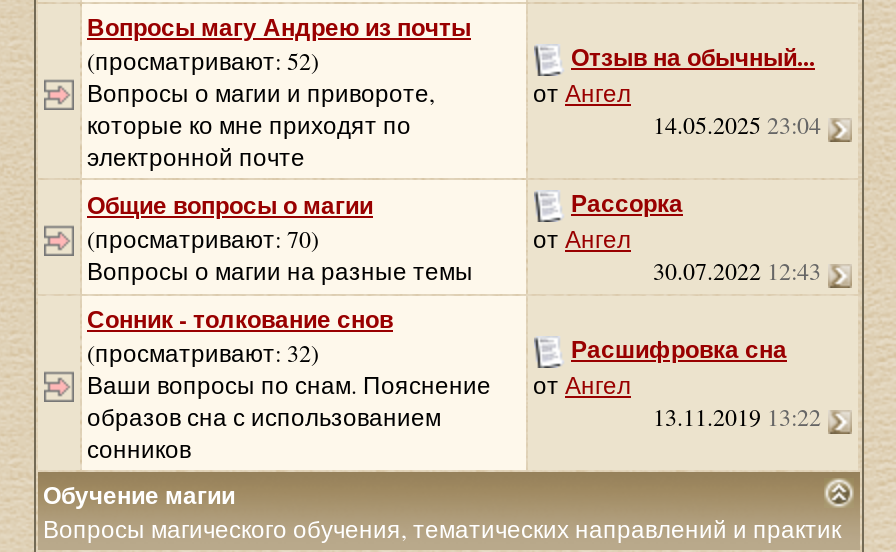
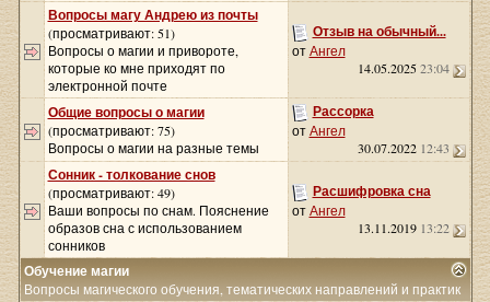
- (просматривают: 52)
+ (просматривают: 51)

- (просматривают: 70)
+ (просматривают: 75)

- (просматривают: 32)
+ (просматривают: 49)
